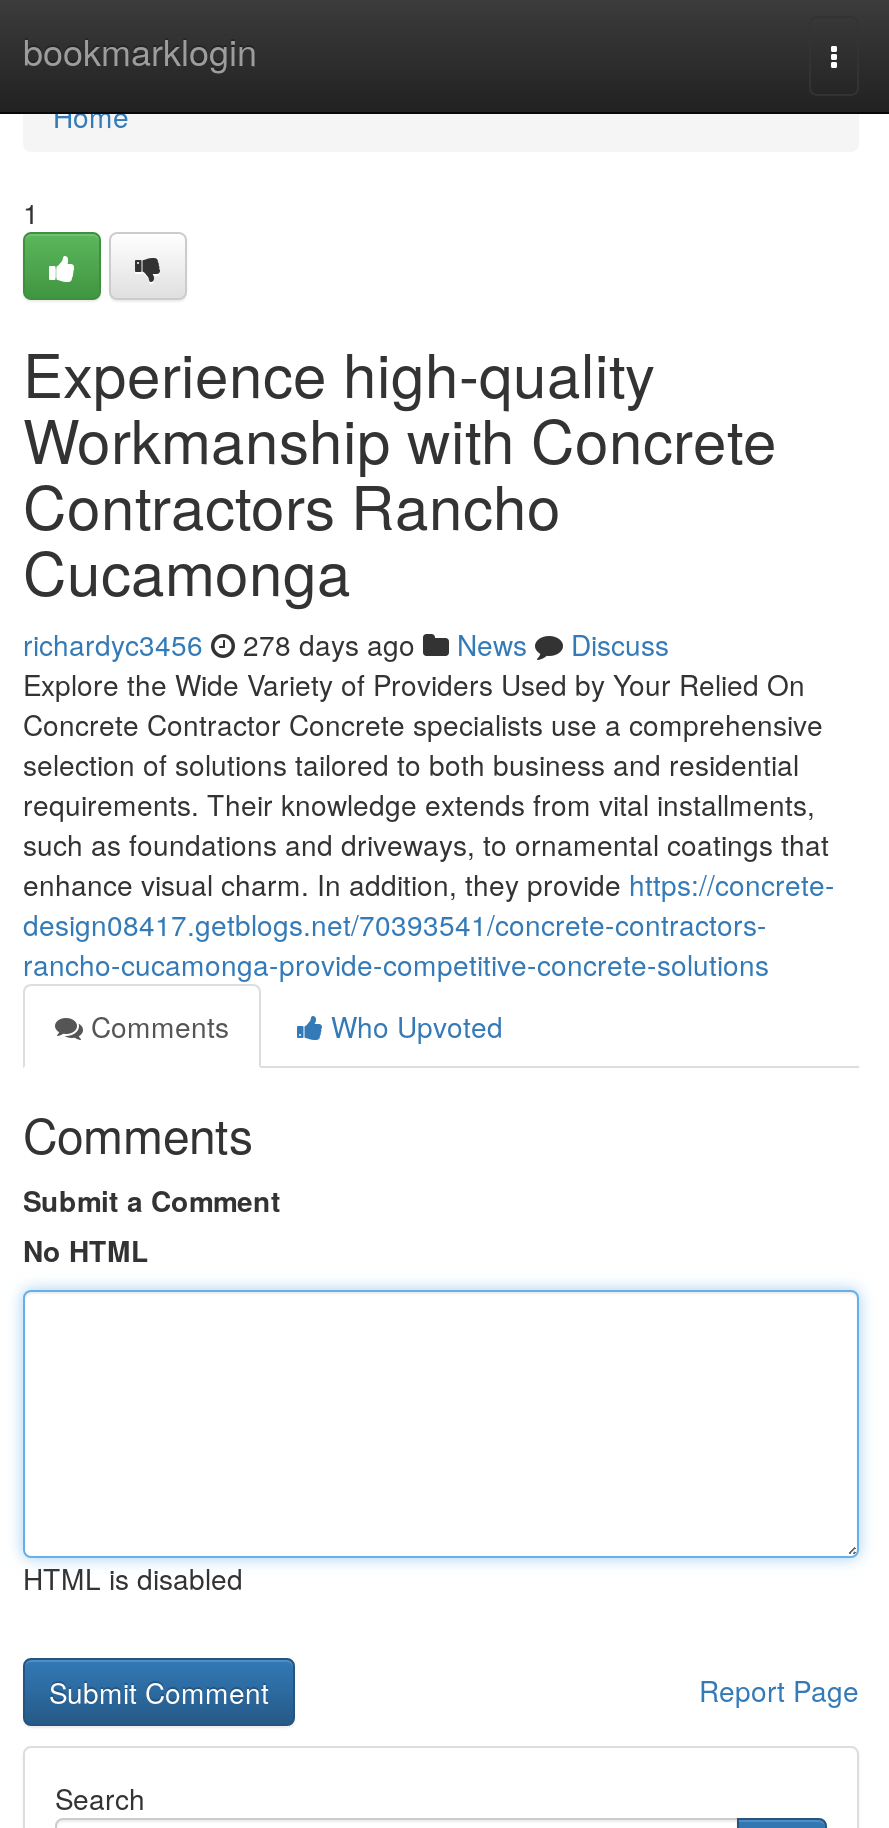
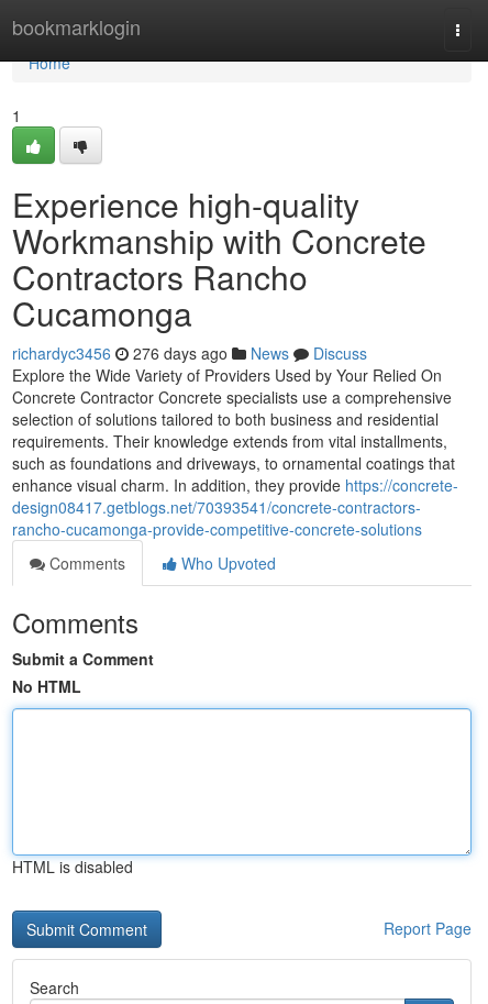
- richardyc3456 278 days ago News Discuss
+ richardyc3456 276 days ago News Discuss
